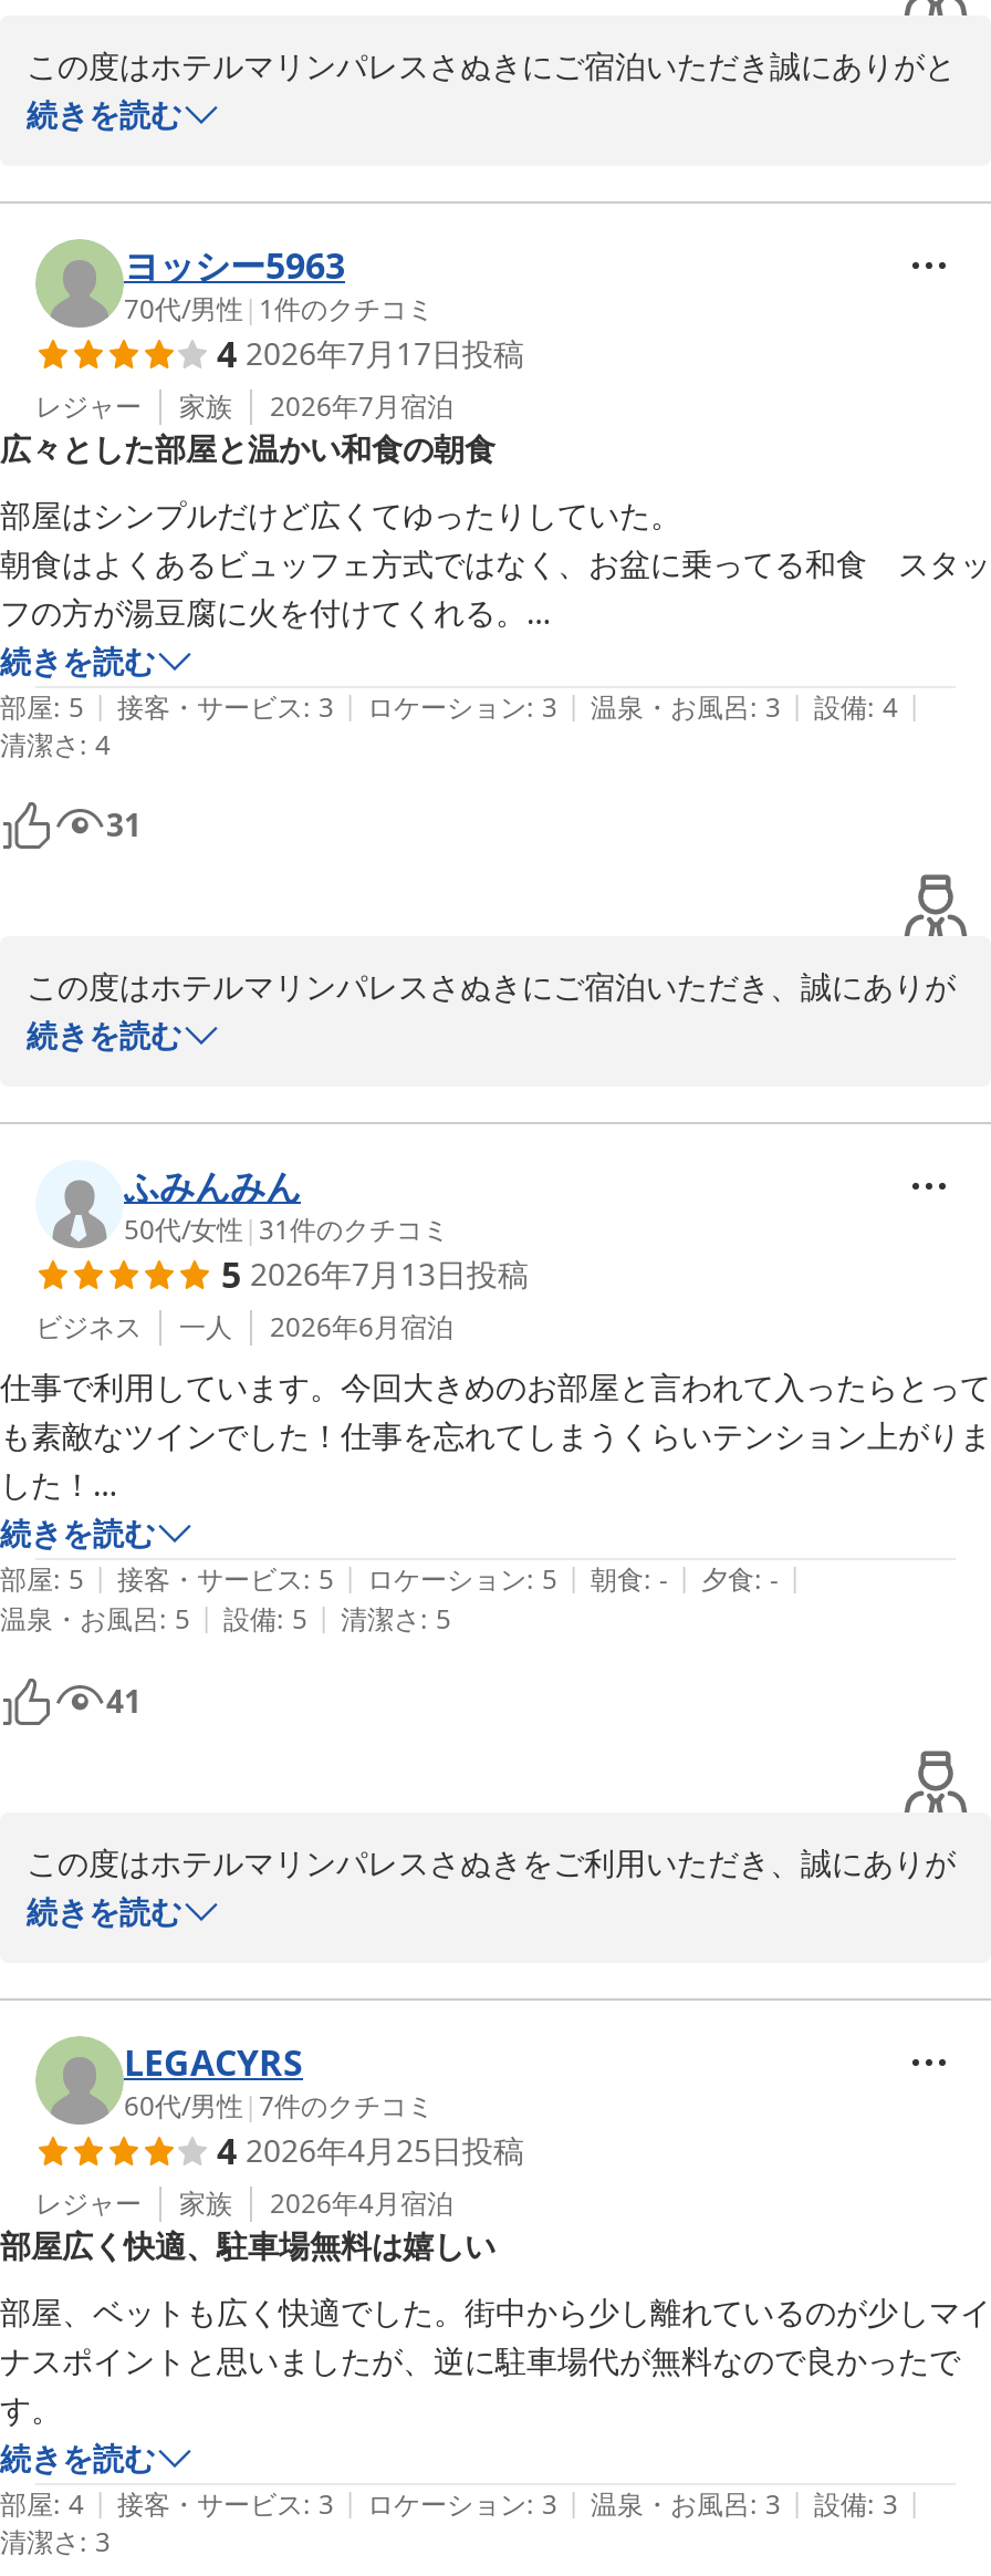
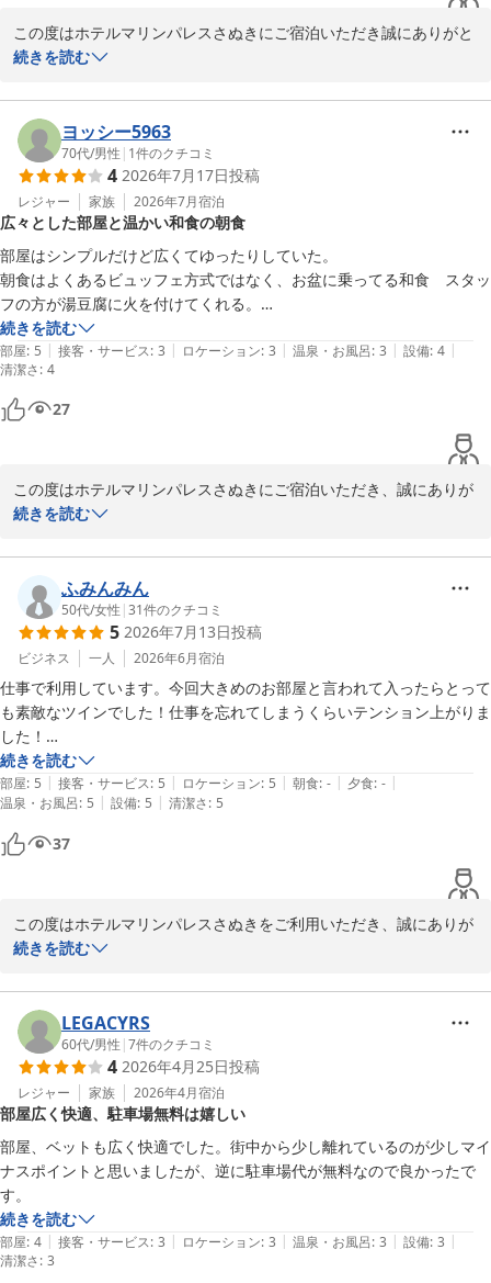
- 31
+ 27

- 41
+ 37
